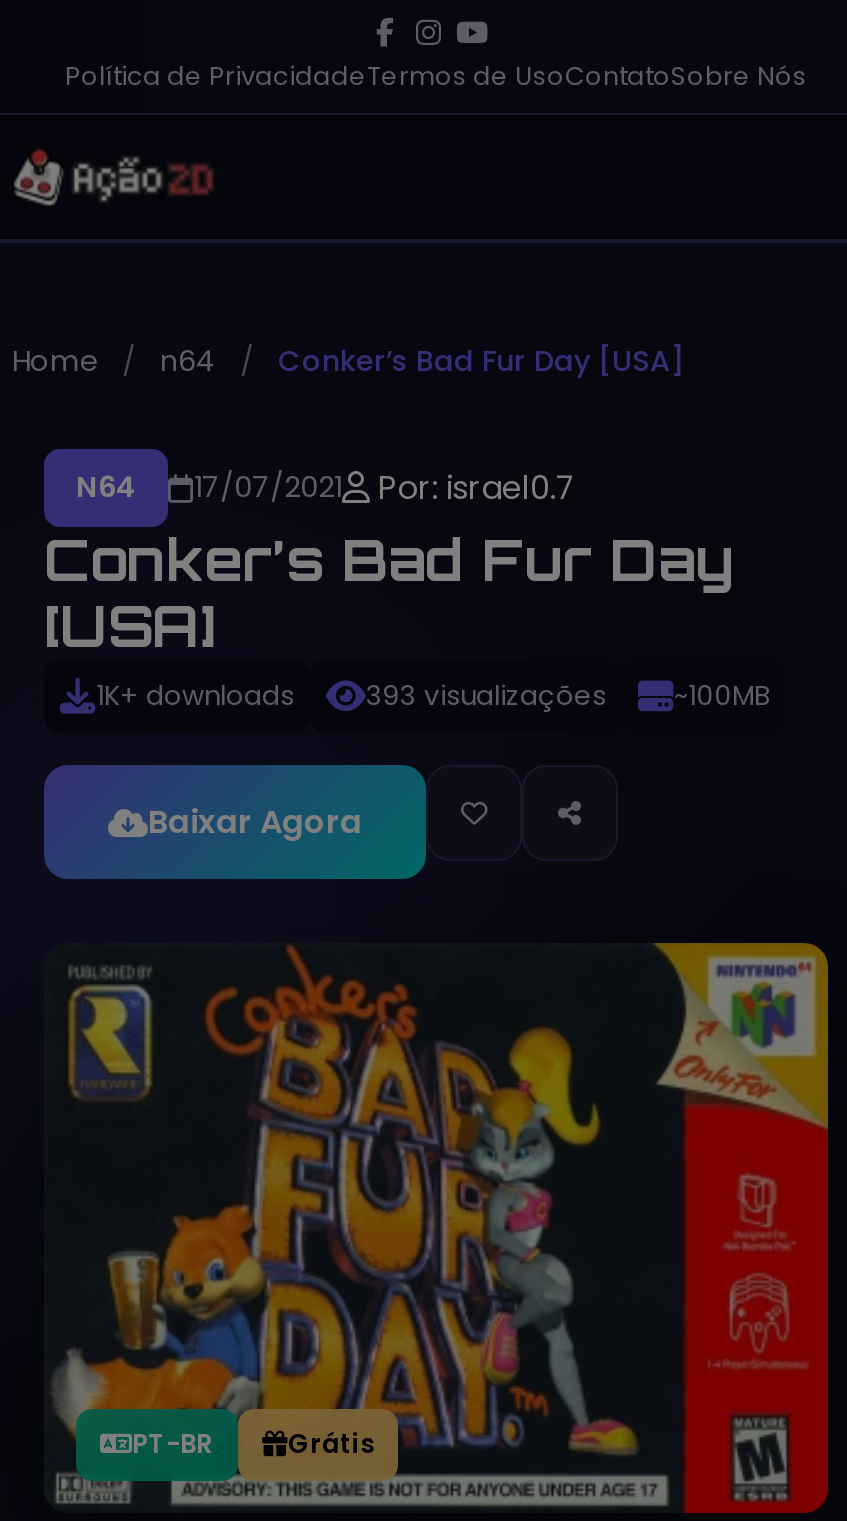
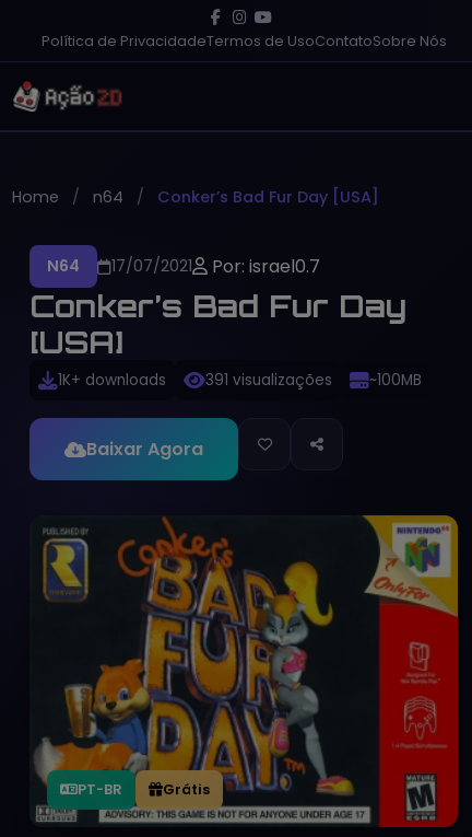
- 393 visualizações
+ 391 visualizações
